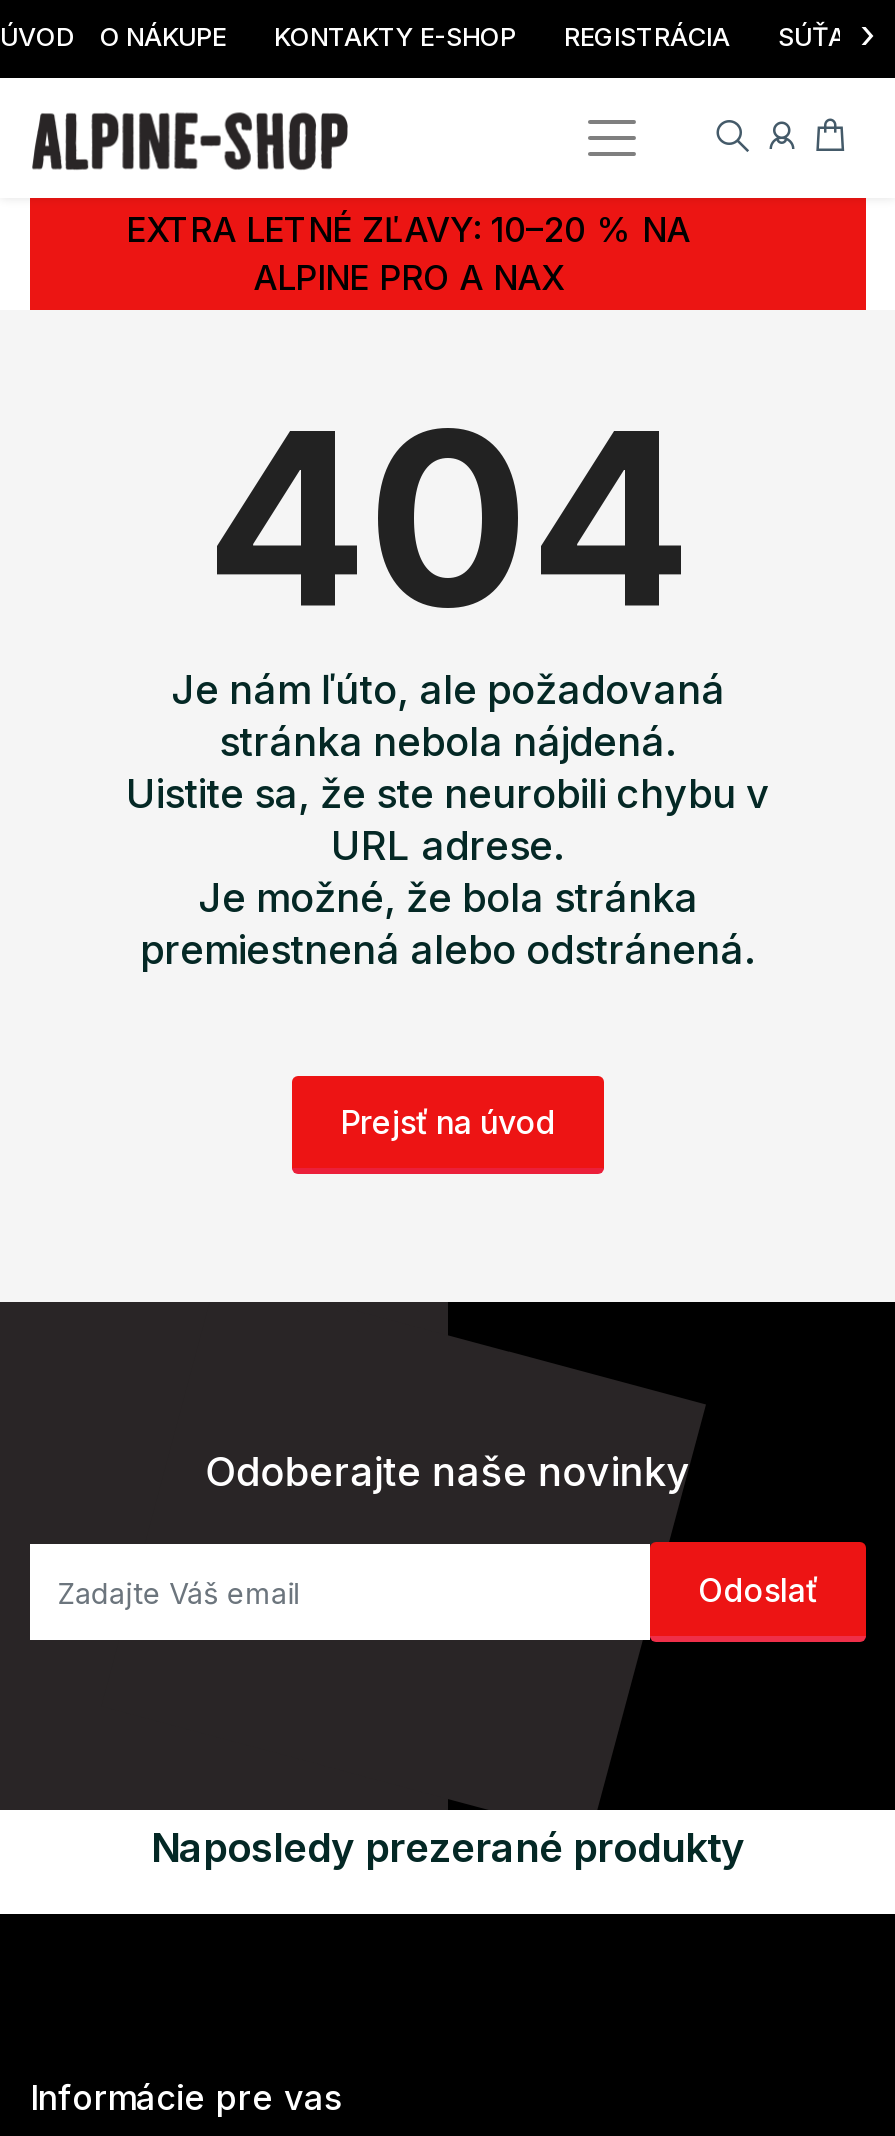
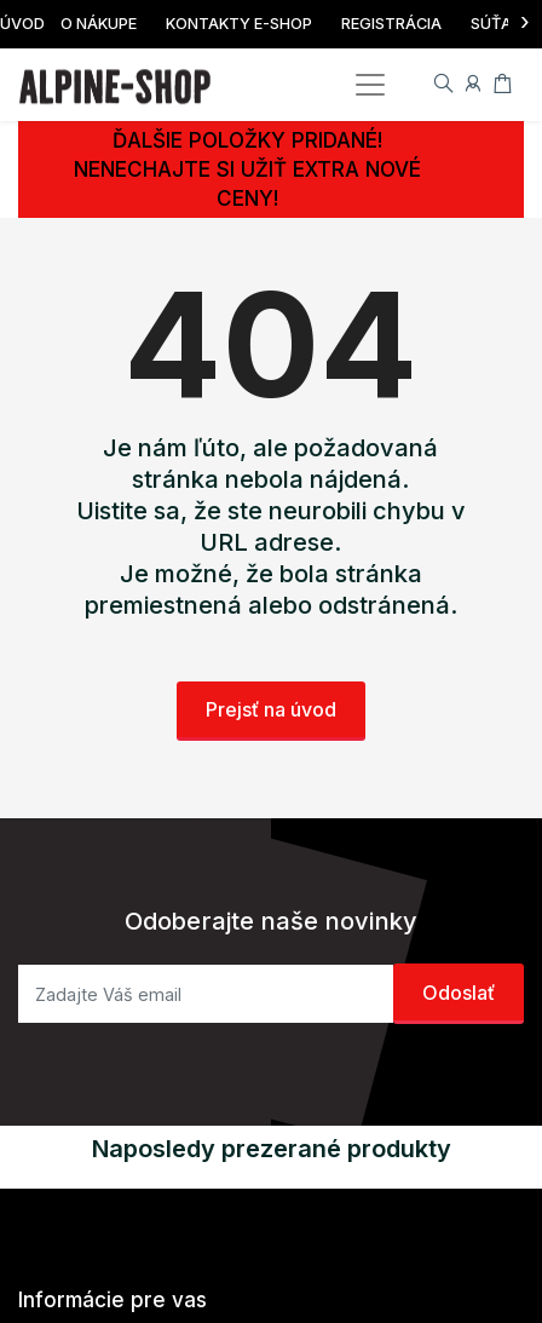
- EXTRA LETNÉ ZĽAVY: 10–20 % NA
- ALPINE PRO A NAX
+ ĎALŠIE POLOŽKY PRIDANÉ!
+ NENECHAJTE SI UŽIŤ EXTRA NOVÉ
+ CENY!
